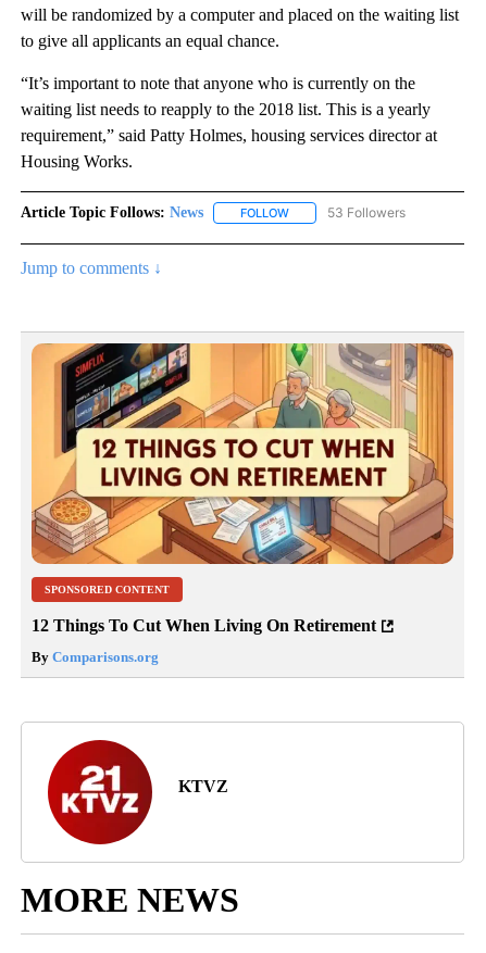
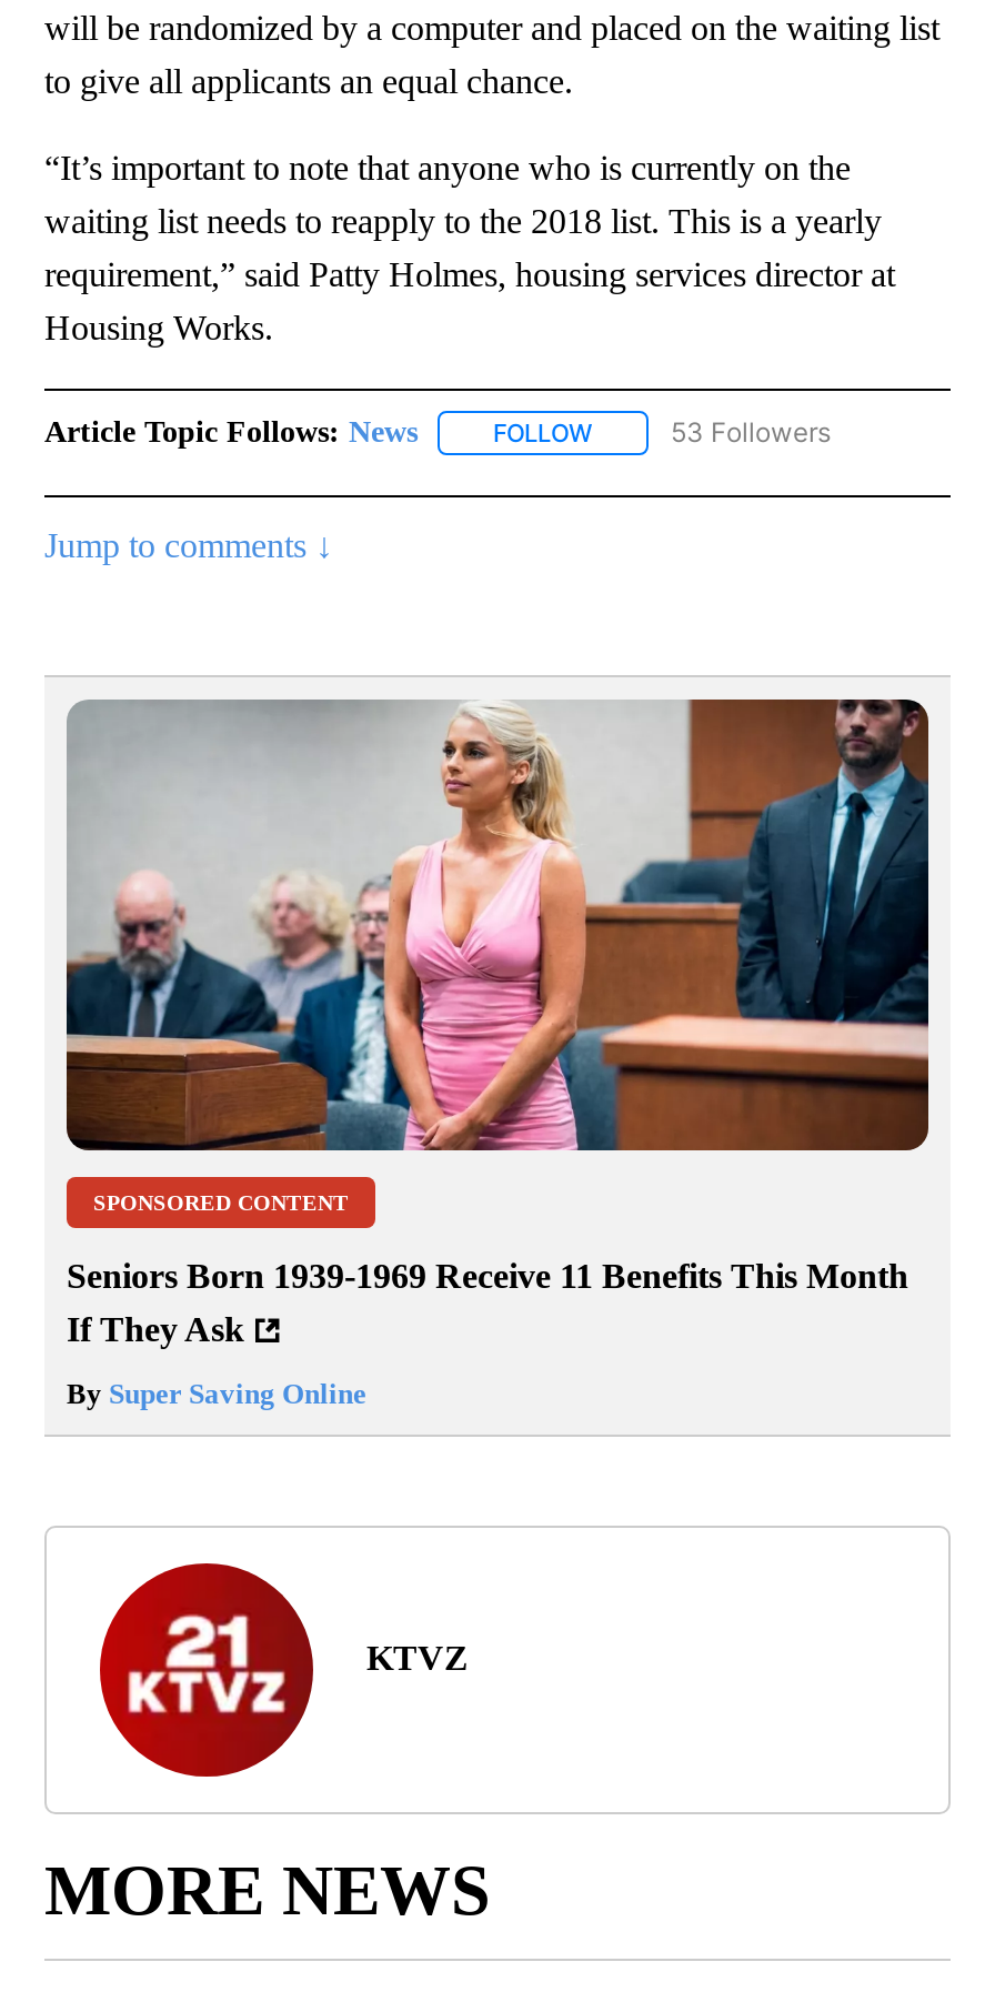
- [image]
+ [image]

- 12 Things To Cut When Living On Retirement
+ Seniors Born 1939-1969 Receive 11 Benefits This Month
+ If They Ask

- By Comparisons.org
+ By Super Saving Online
